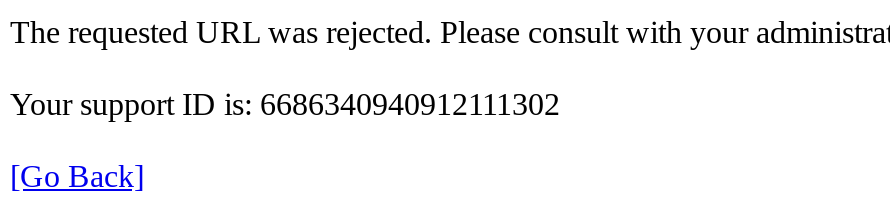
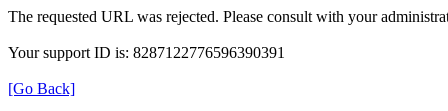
- Your support ID is: 6686340940912111302
+ Your support ID is: 8287122776596390391
